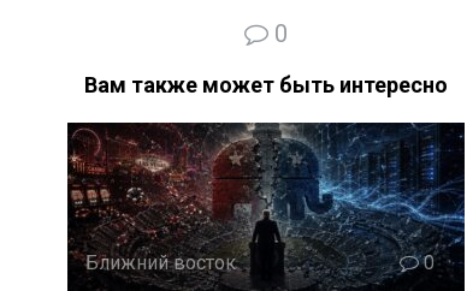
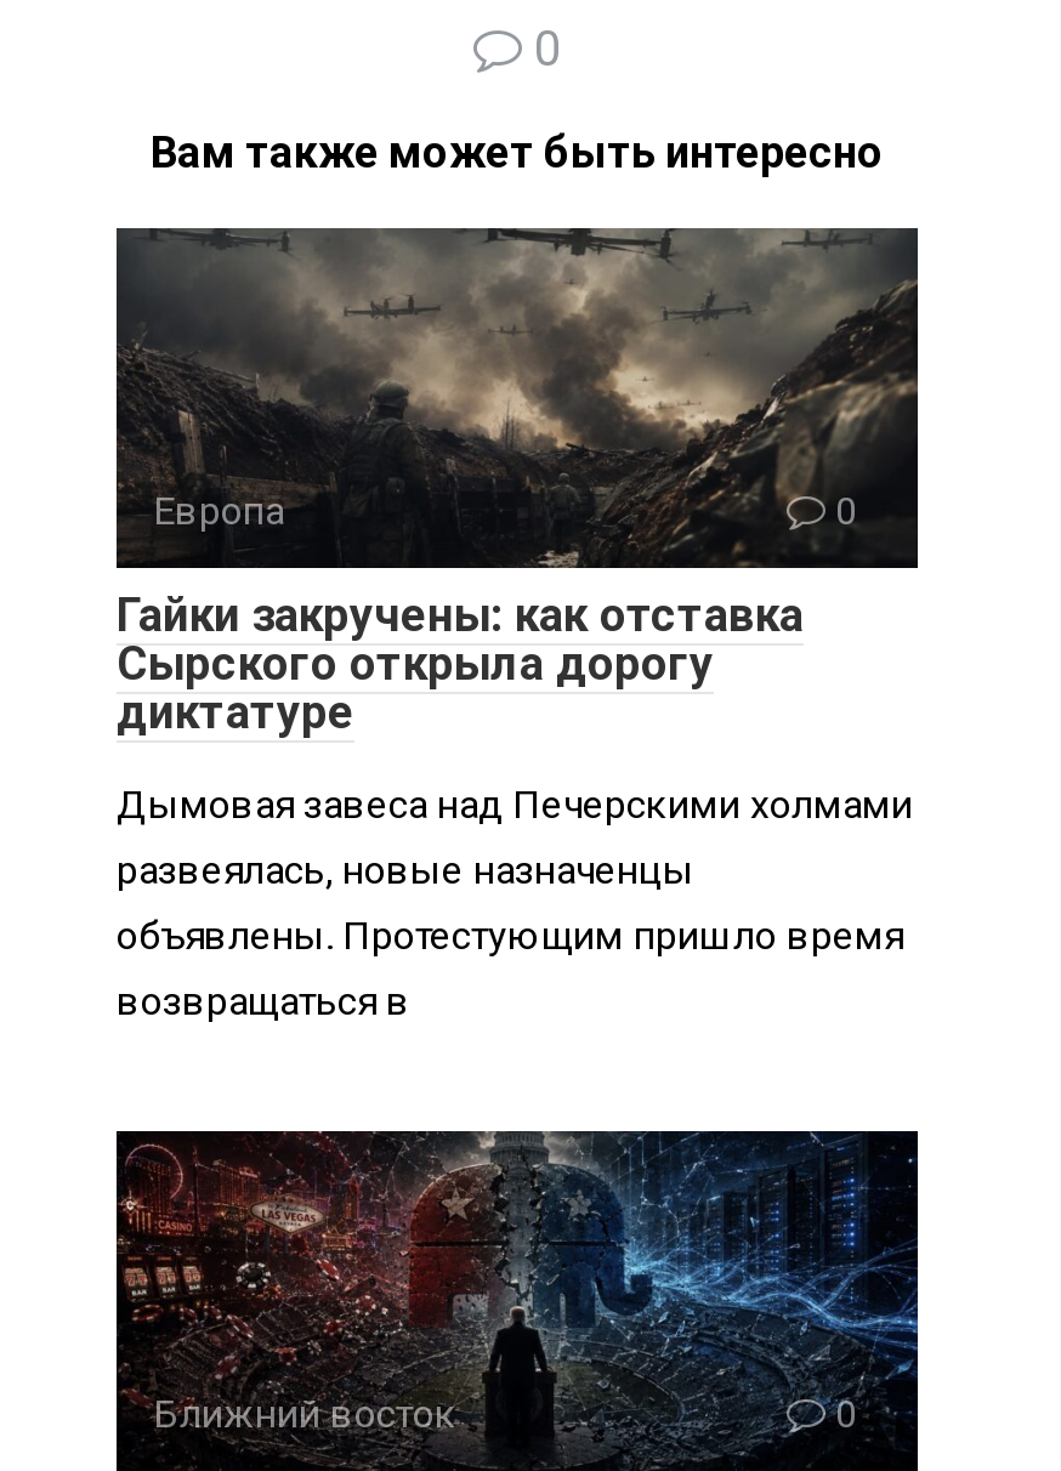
+ [image]
+ Европа
+ 0
+ Гайки закручены: как отставка
+ Сырского открыла дорогу
+ диктатуре
+ Дымовая завеса над Печерскими холмами
+ развеялась, новые назначенцы
+ объявлены. Протестующим пришло время
+ возвращаться в
